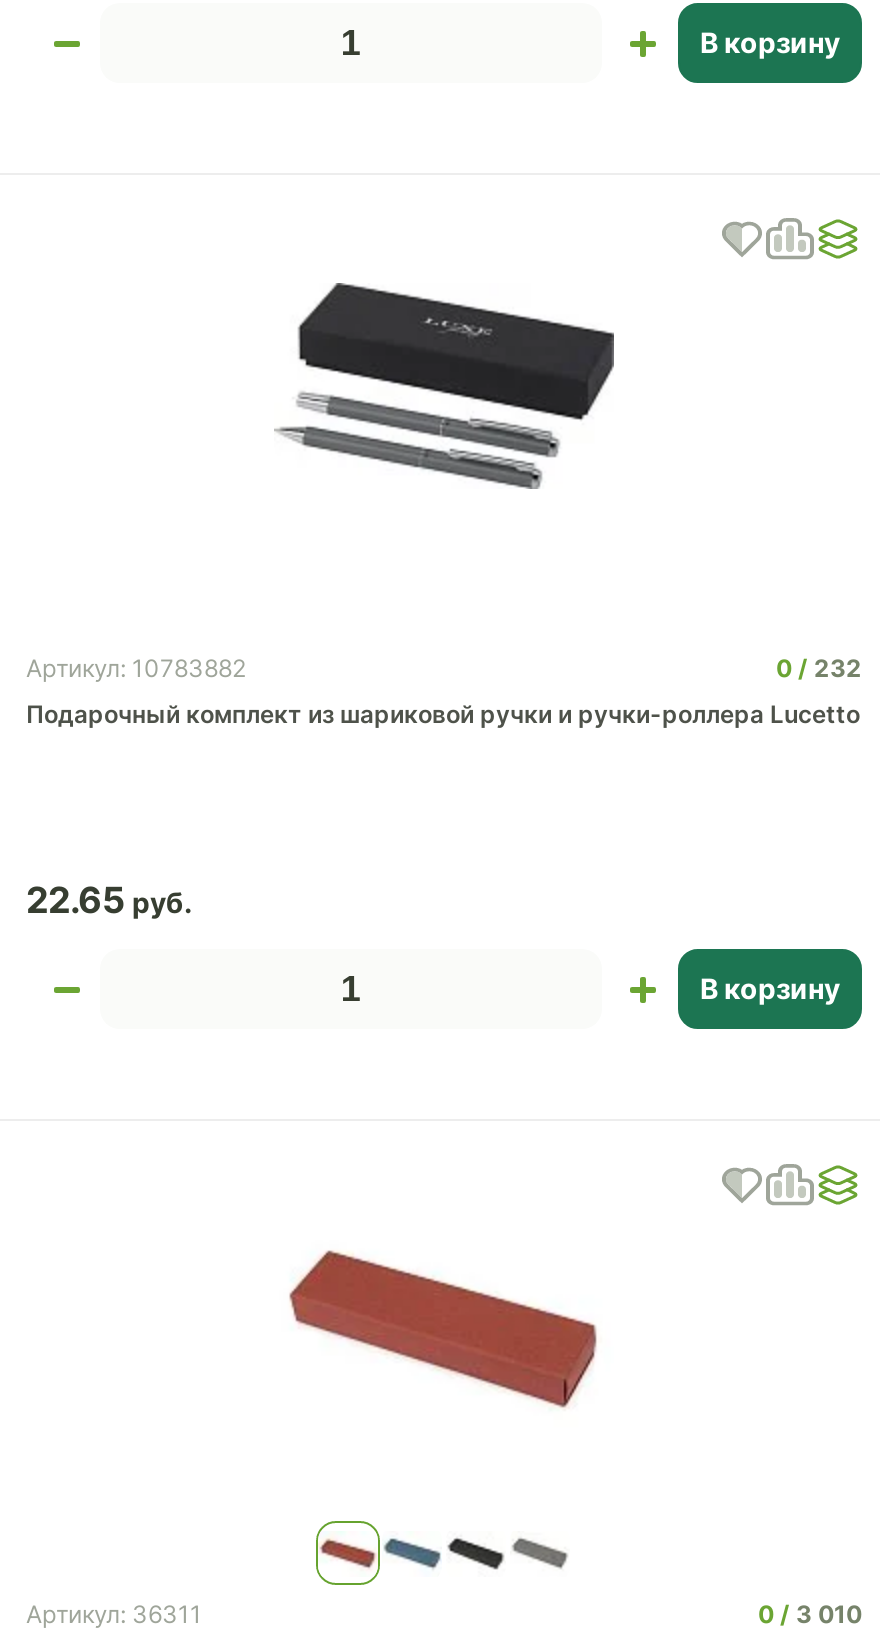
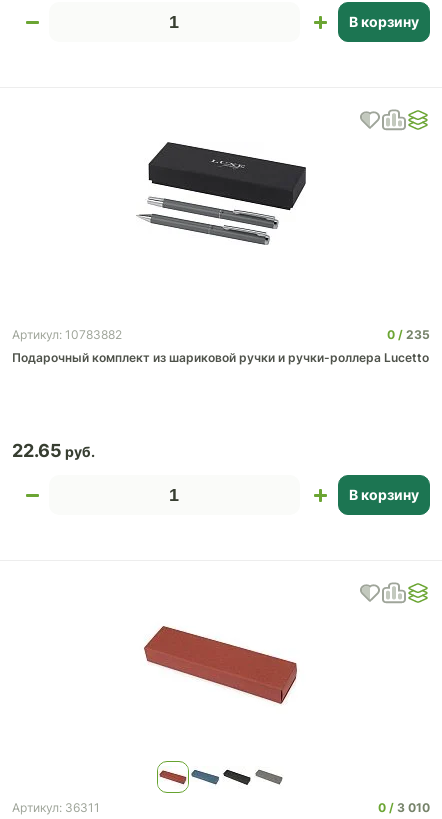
- 0 232
+ 0 235
